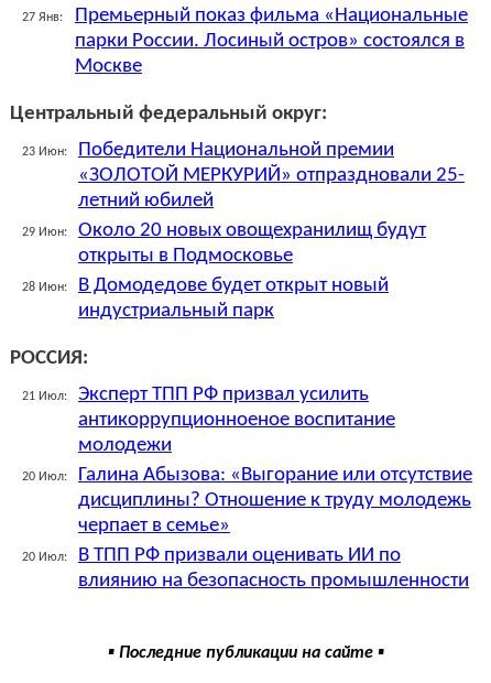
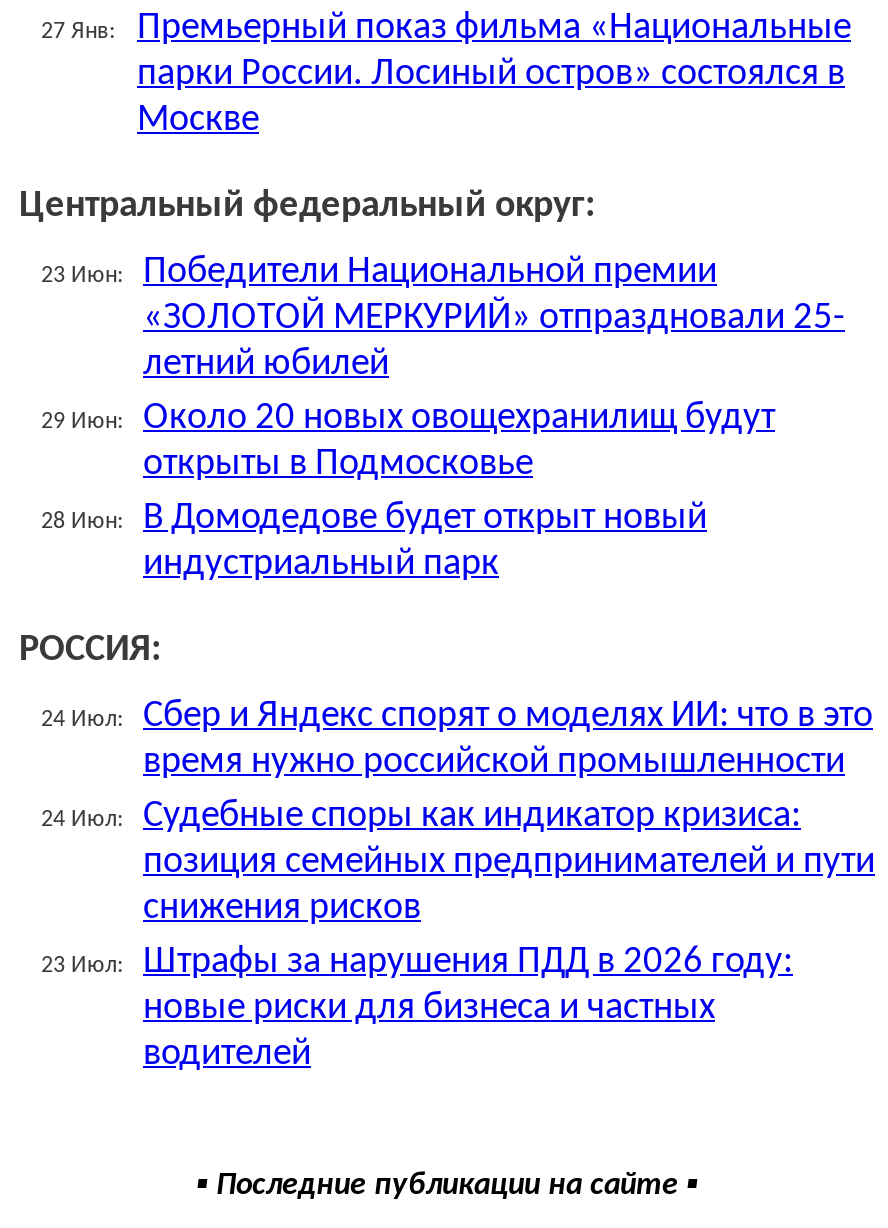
- 21 Июл:
- Эксперт ТПП РФ призвал усилить
- антикоррупционноеное воспитание
- молодежи
+ 24 Июл:
+ Сбер и Яндекс спорят о моделях ИИ: что в это
+ время нужно российской промышленности

- 20 Июл:
- Галина Абызова: «Выгорание или отсутствие
- дисциплины? Отношение к труду молодежь
- черпает в семье»
+ 24 Июл:
+ Судебные споры как индикатор кризиса:
+ позиция семейных предпринимателей и пути
+ снижения рисков

- 20 Июл:
- В ТПП РФ призвали оценивать ИИ по
- влиянию на безопасность промышленности
+ 23 Июл:
+ Штрафы за нарушения ПДД в 2026 году:
+ новые риски для бизнеса и частных
+ водителей
